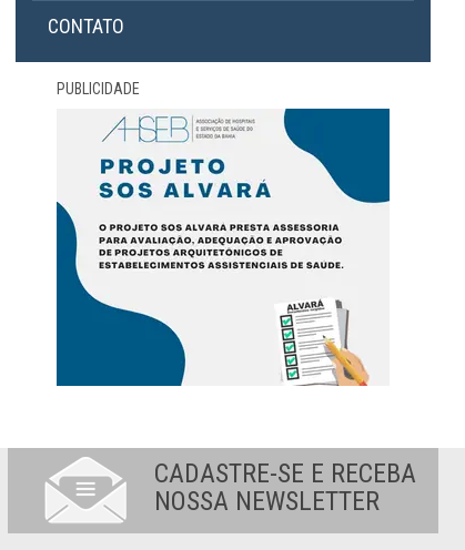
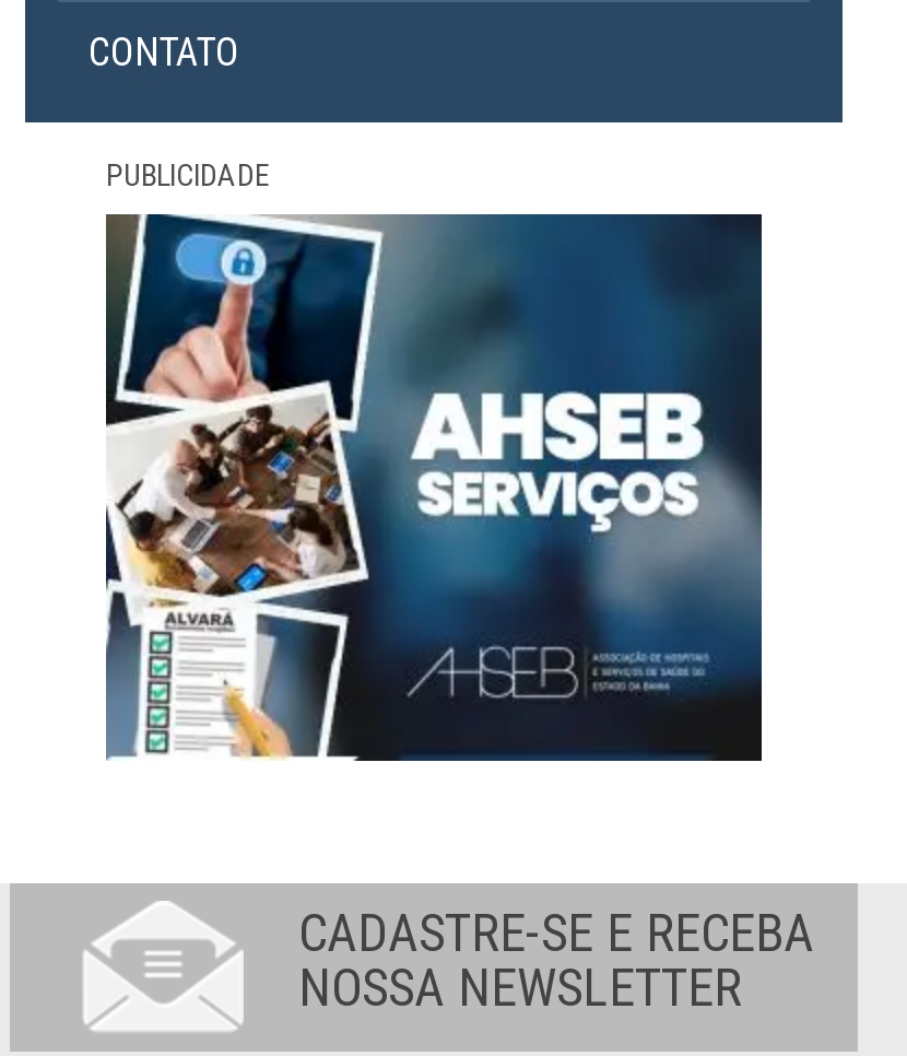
- [image]
+ [image]
